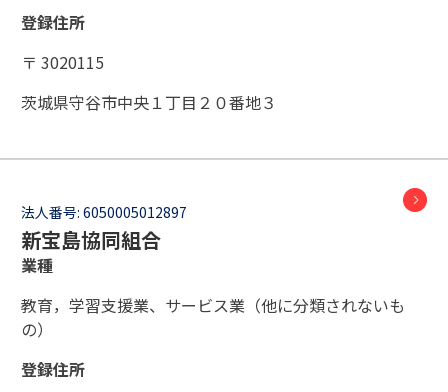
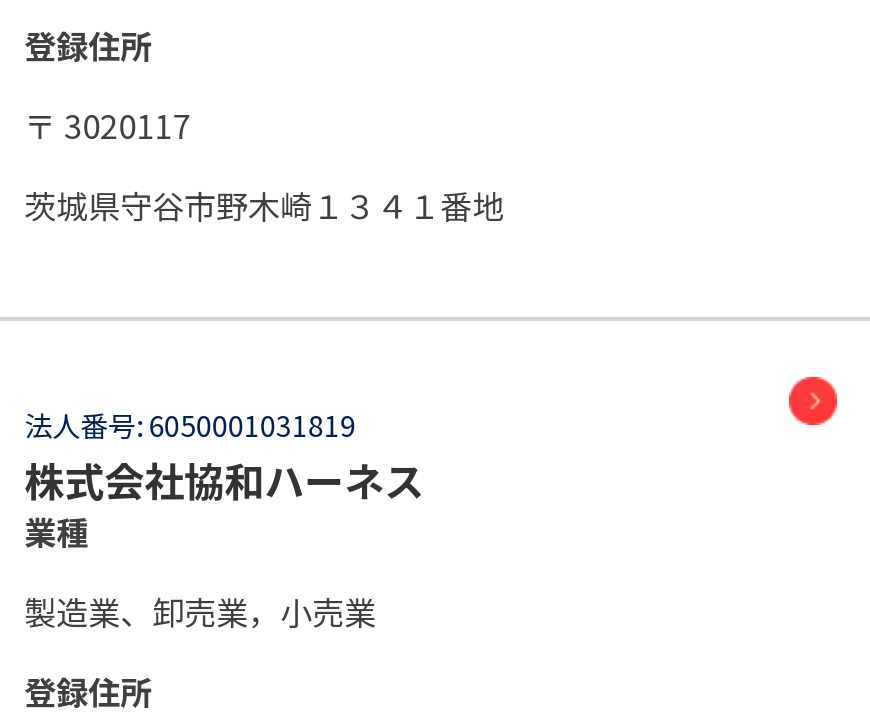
- 〒 3020115
+ 〒 3020117

- 茨城県守谷市中央１丁目２０番地３
+ 茨城県守谷市野木崎１３４１番地

- 法人番号: 6050005012897
- 新宝島協同組合
+ 法人番号: 6050001031819
+ 株式会社協和ハーネス

- 教育，学習支援業、サービス業（他に分類されないも
- の）
+ 製造業、卸売業，小売業
